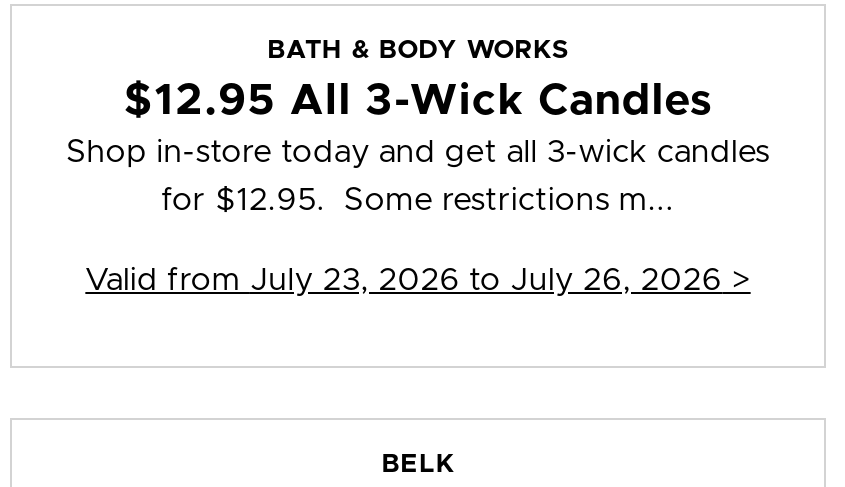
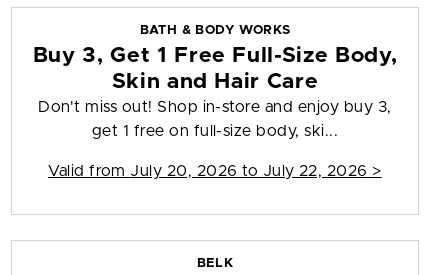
- $12.95 All 3-Wick Candles
- Shop in-store today and get all 3-wick candles
+ Buy 3, Get 1 Free Full-Size Body,
+ Skin and Hair Care
+ Don't miss out! Shop in-store and enjoy buy 3,

- for $12.95. Some restrictions m...
+ get 1 free on full-size body, ski...

- Valid from July 23, 2026 to July 26, 2026 >
+ Valid from July 20, 2026 to July 22, 2026 >
